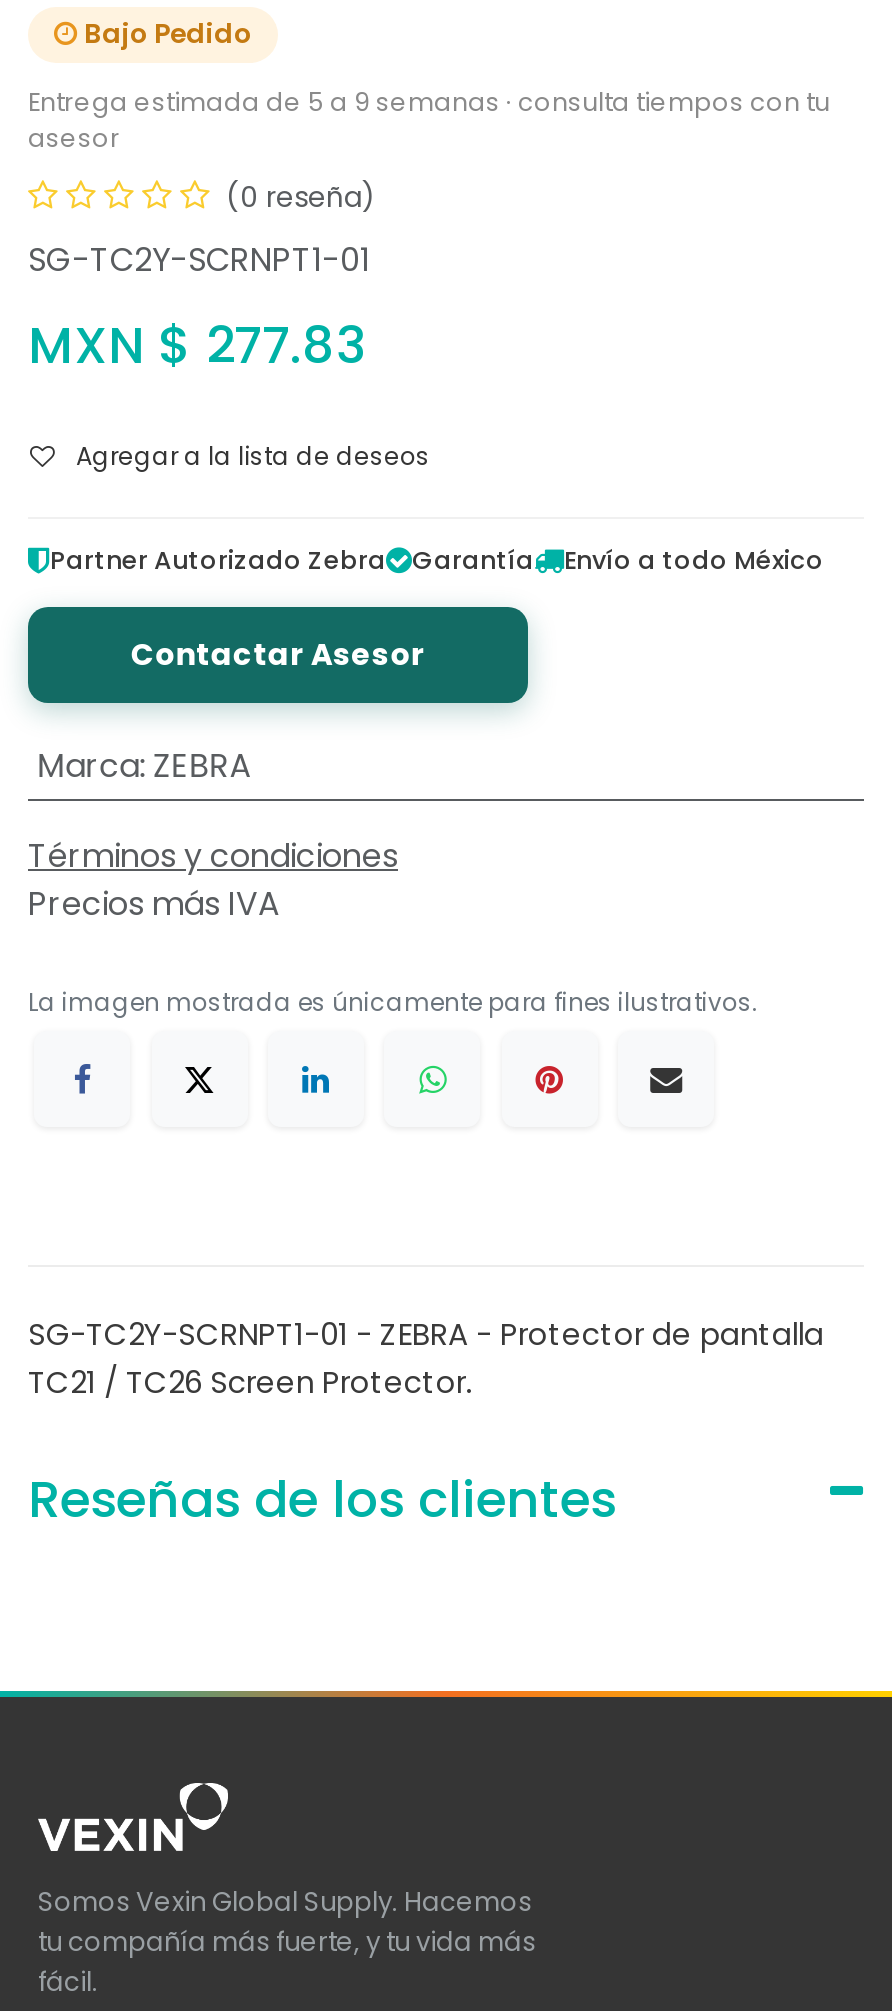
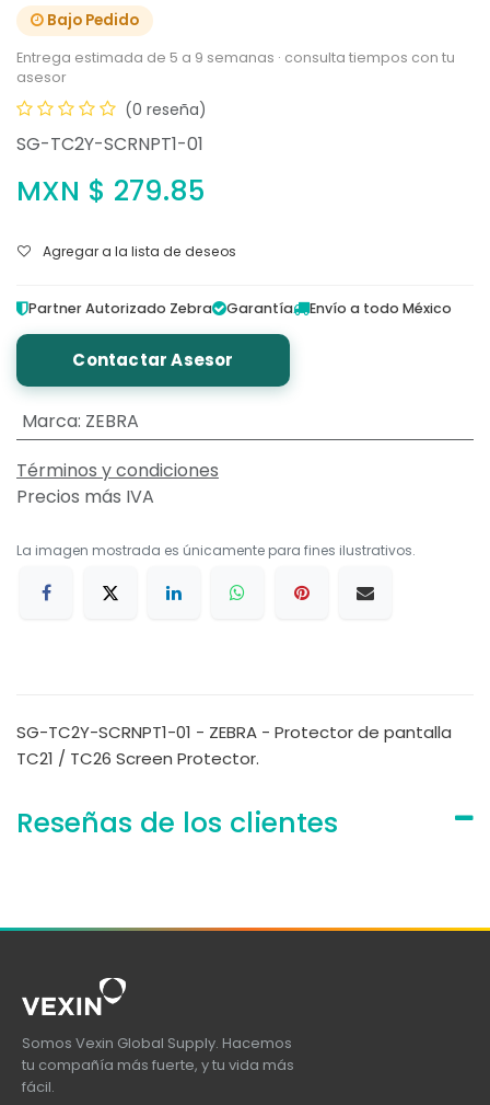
- MXN $277.83
+ MXN $279.85
